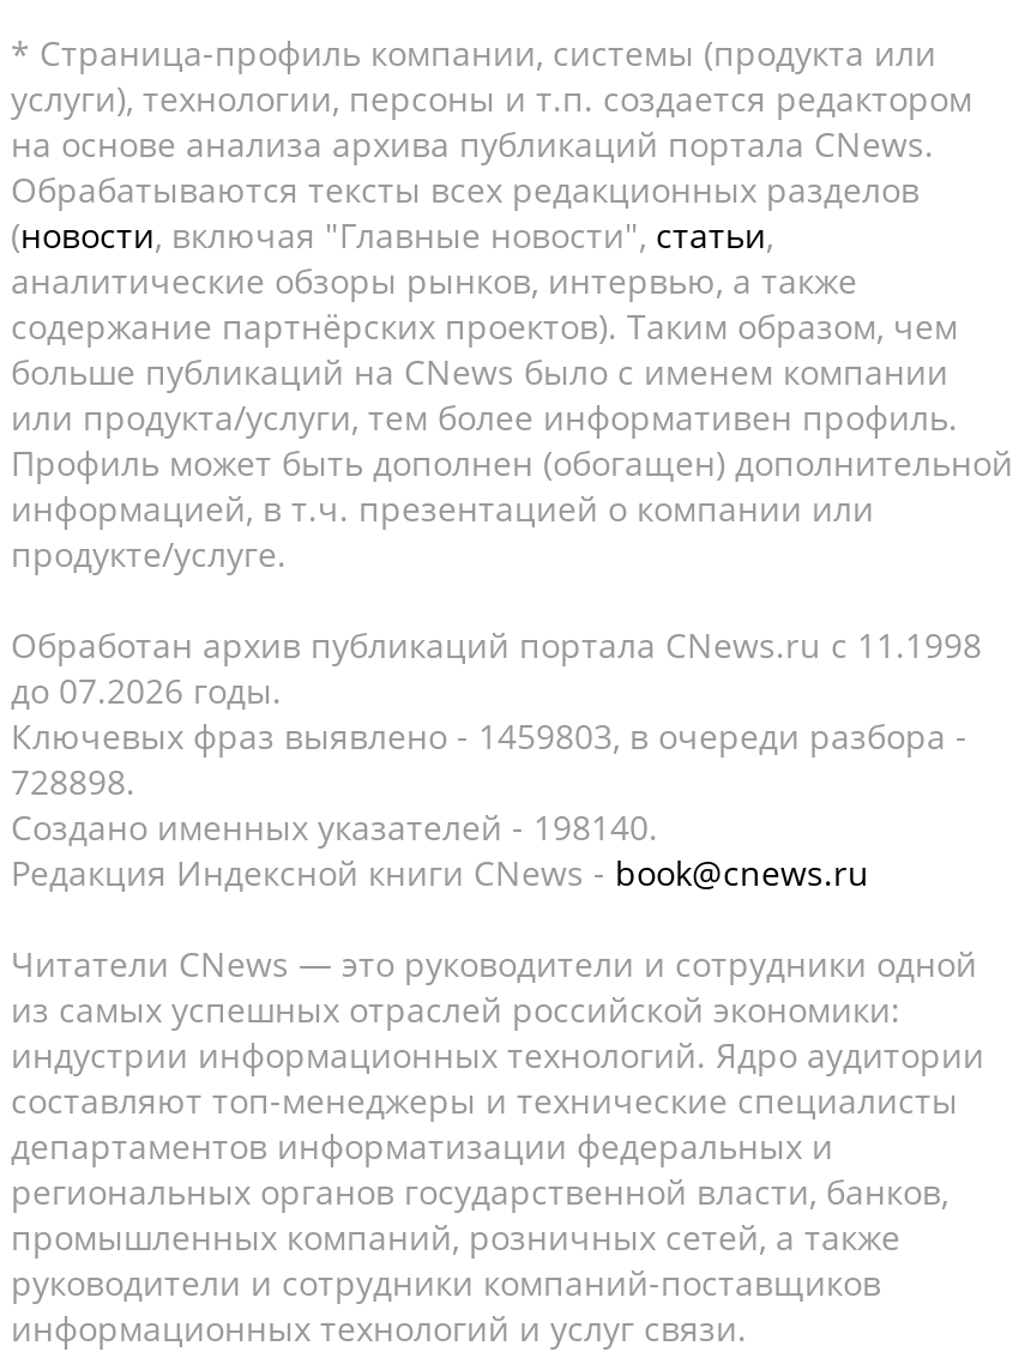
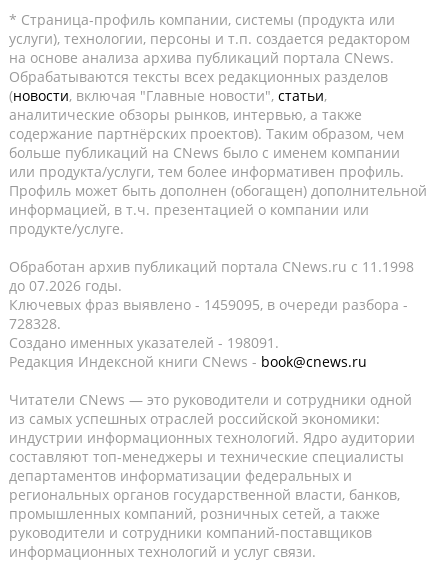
- Ключевых фраз выявлено - 1459803, в очереди разбора -
+ Ключевых фраз выявлено - 1459095, в очереди разбора -

- 728898.
+ 728328.

- Создано именных указателей - 198140.
+ Создано именных указателей - 198091.
